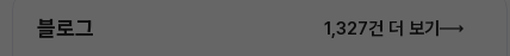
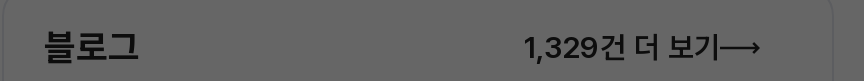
- 1,327건 더 보기
+ 1,329건 더 보기
